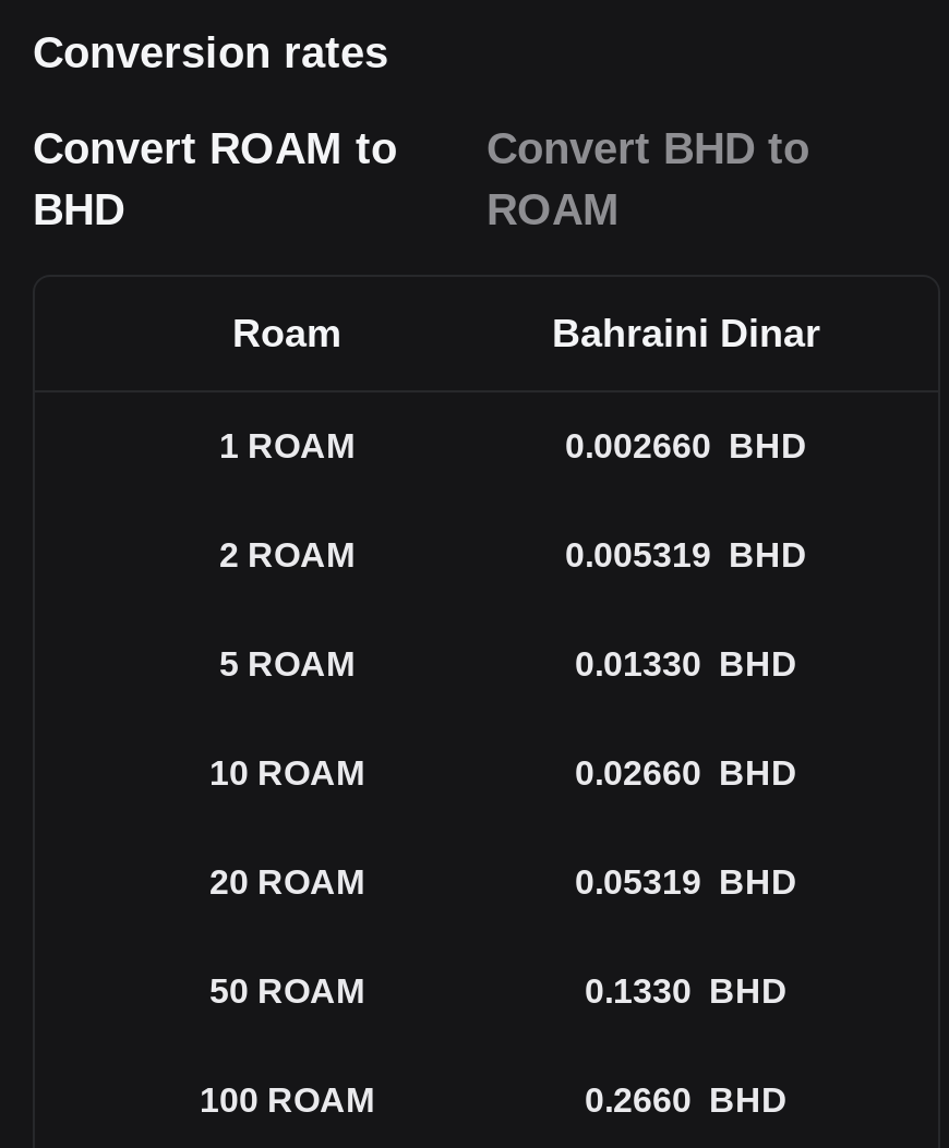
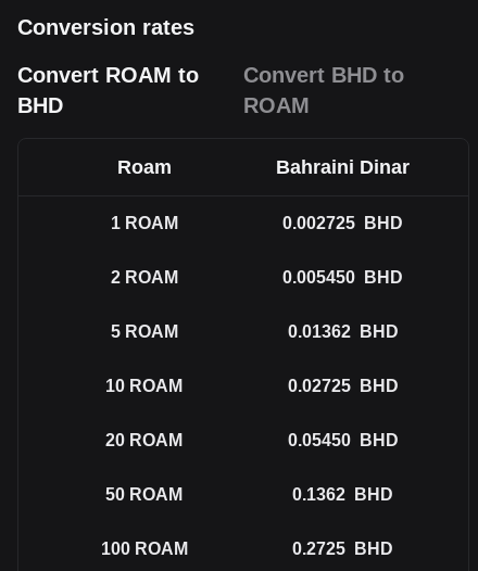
- 0.002660 BHD
+ 0.002725 BHD

- 0.005319 BHD
+ 0.005450 BHD

- 0.01330 BHD
+ 0.01362 BHD

- 0.02660 BHD
+ 0.02725 BHD

- 0.05319 BHD
+ 0.05450 BHD

- 0.1330 BHD
+ 0.1362 BHD

- 0.2660 BHD
+ 0.2725 BHD
